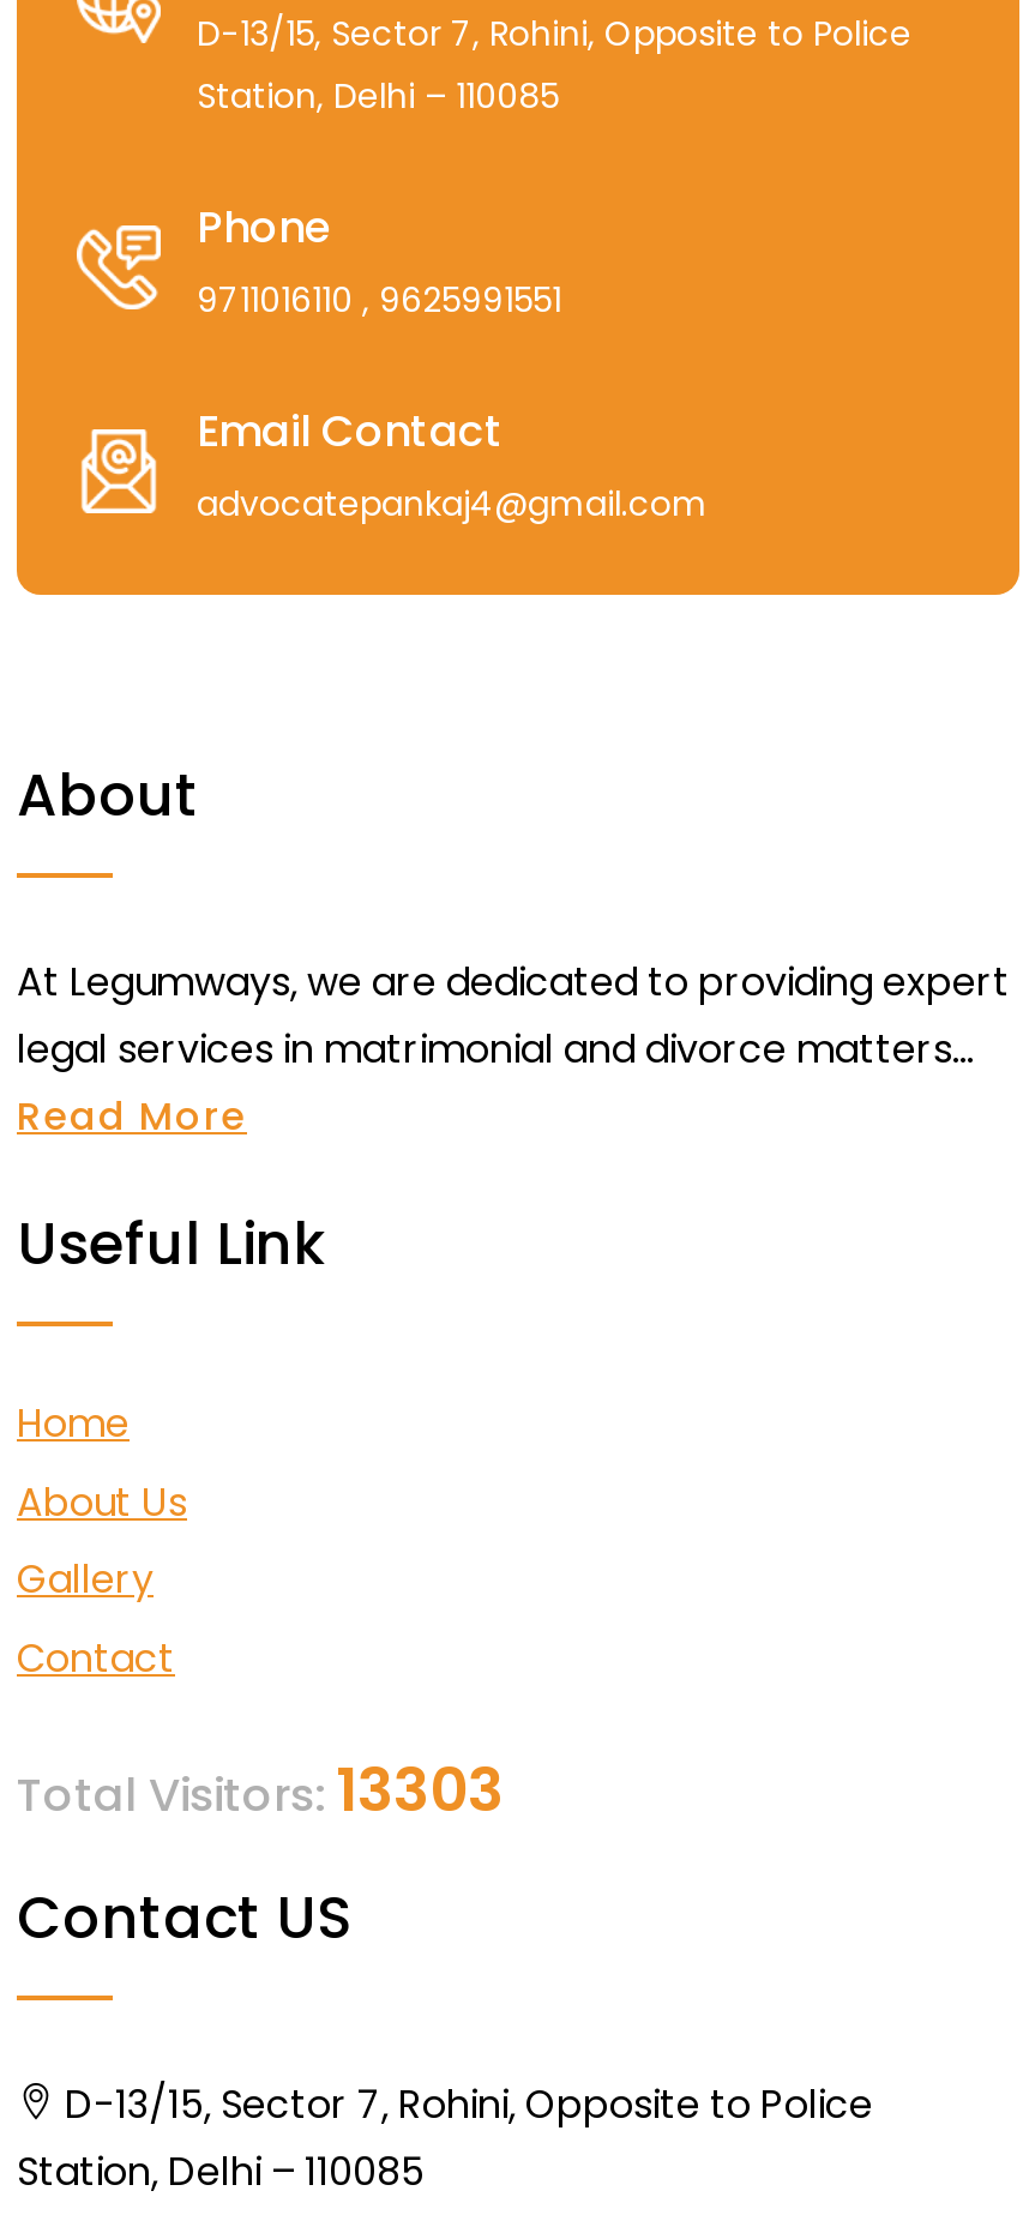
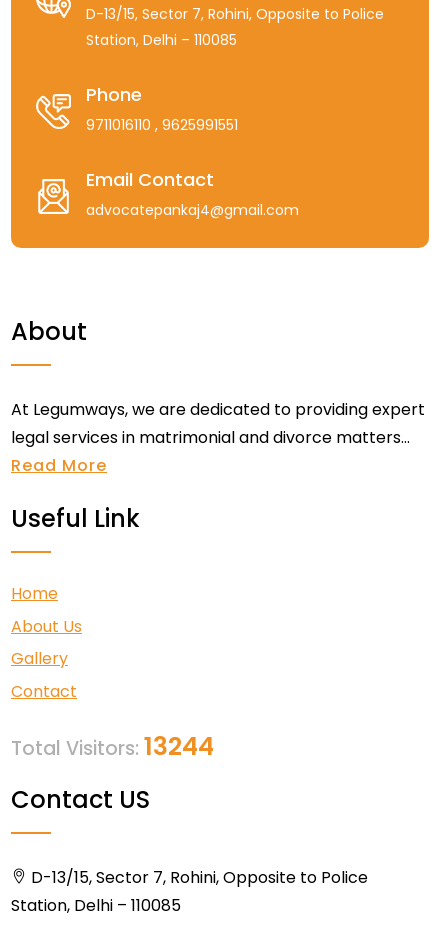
- Total Visitors: 13303
+ Total Visitors: 13244
